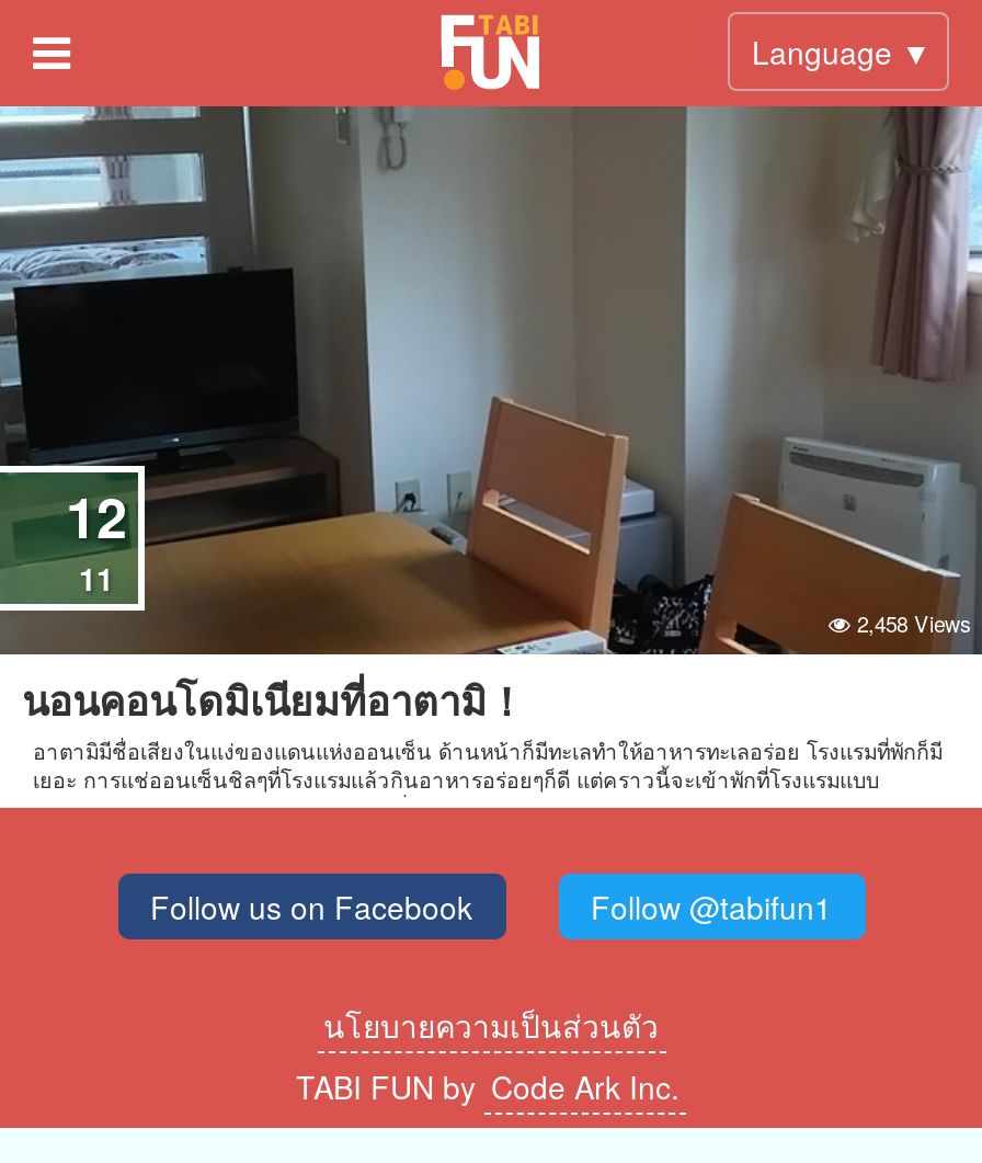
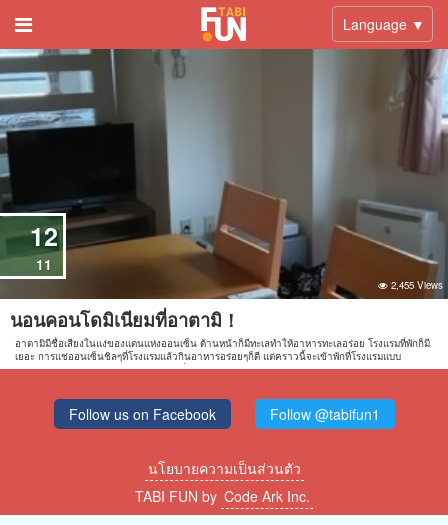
- 2,458 Views
+ 2,455 Views
